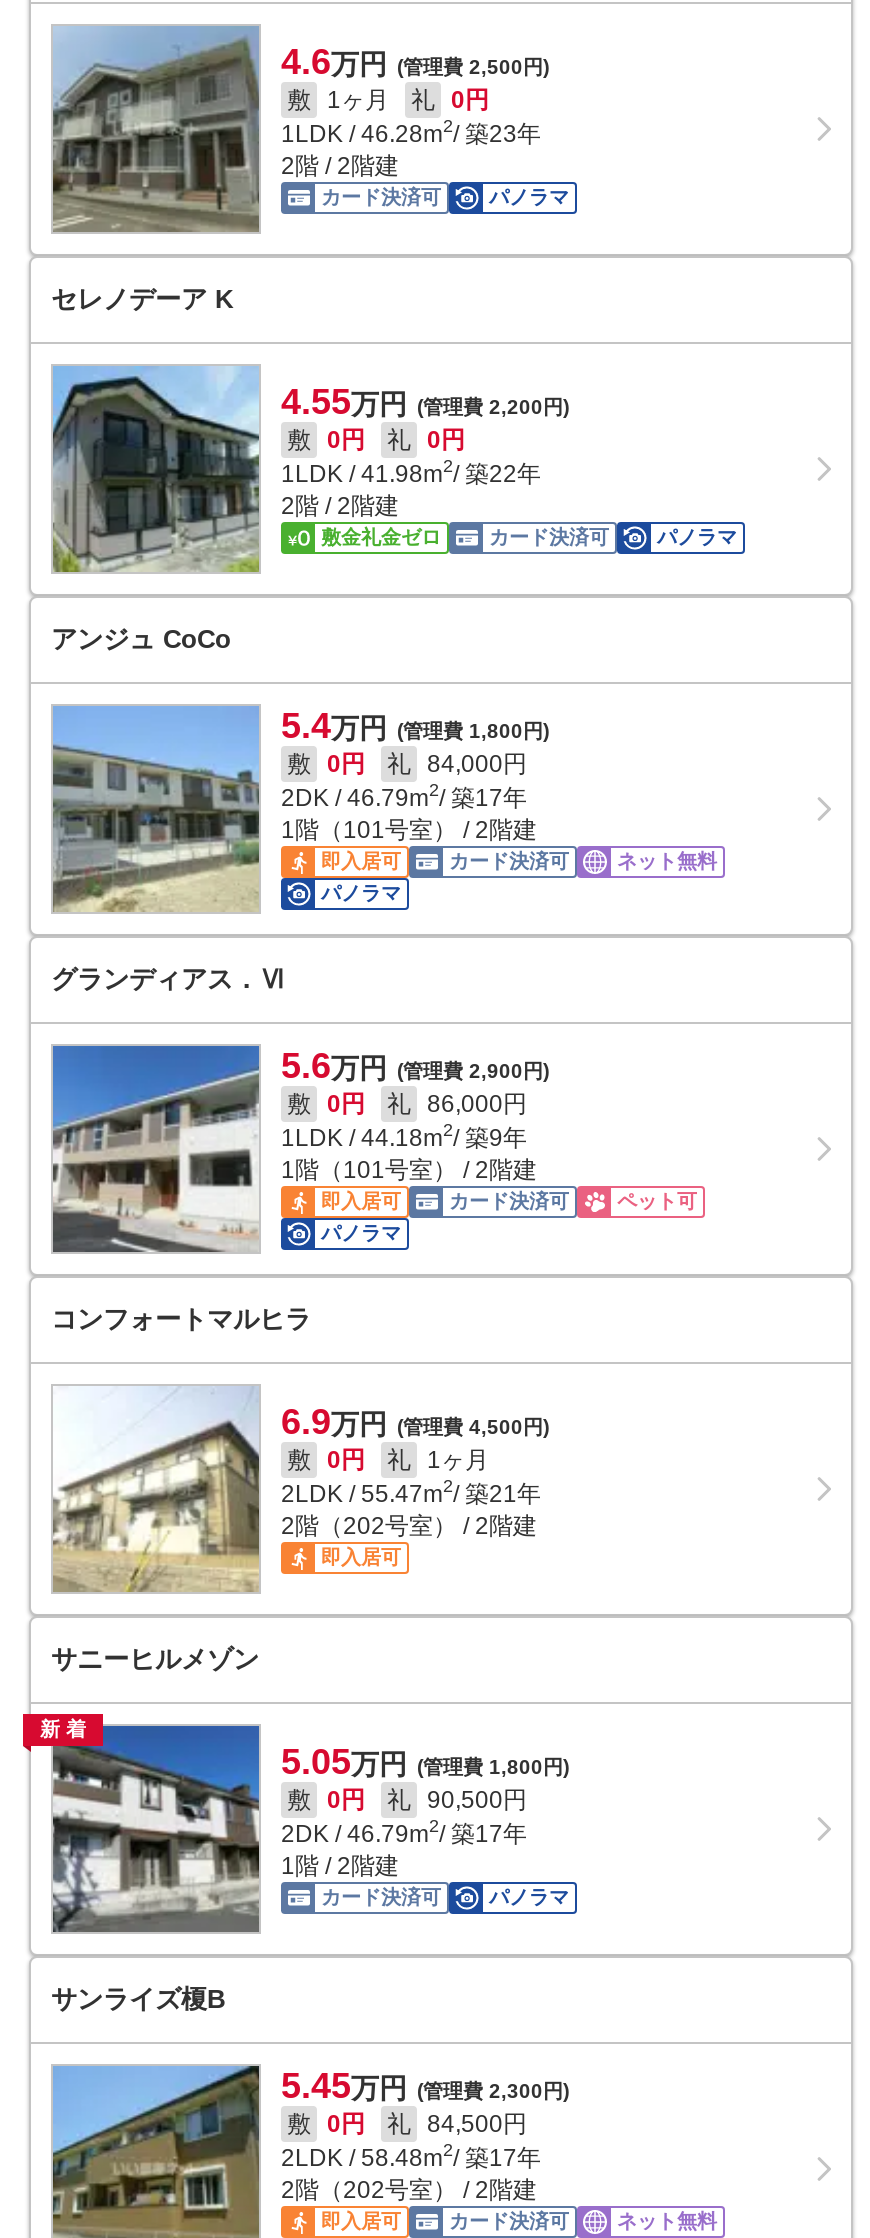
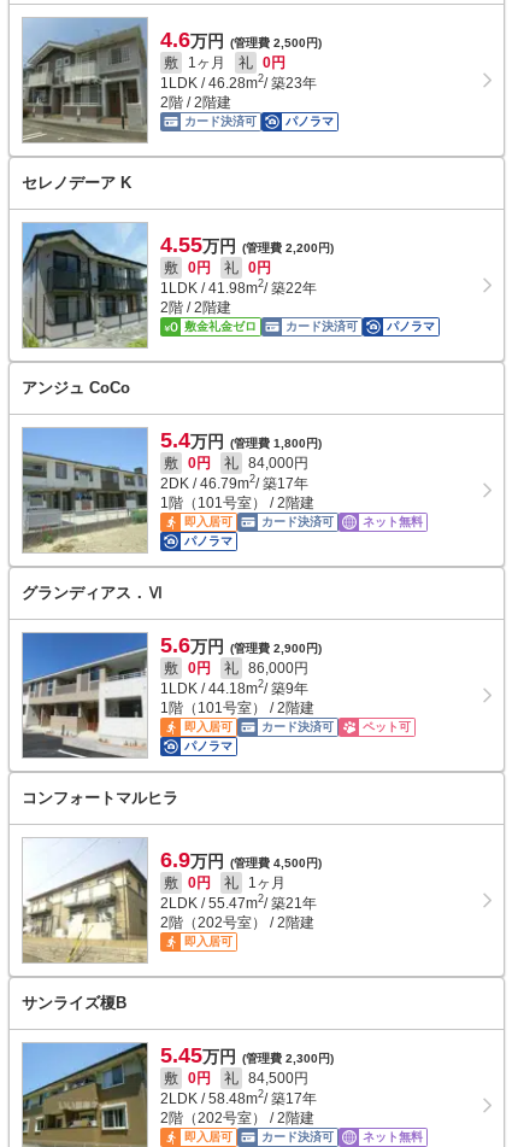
- [image]
- サニーヒルメゾン
- 新着
- 5.05万円 (管理費 1,800円)
- 敷 0円
- 礼 90,500円
- 2DK /46.79m2 / 築17年
- 1階 / 2階建
- カード決済可
- パノラマ
